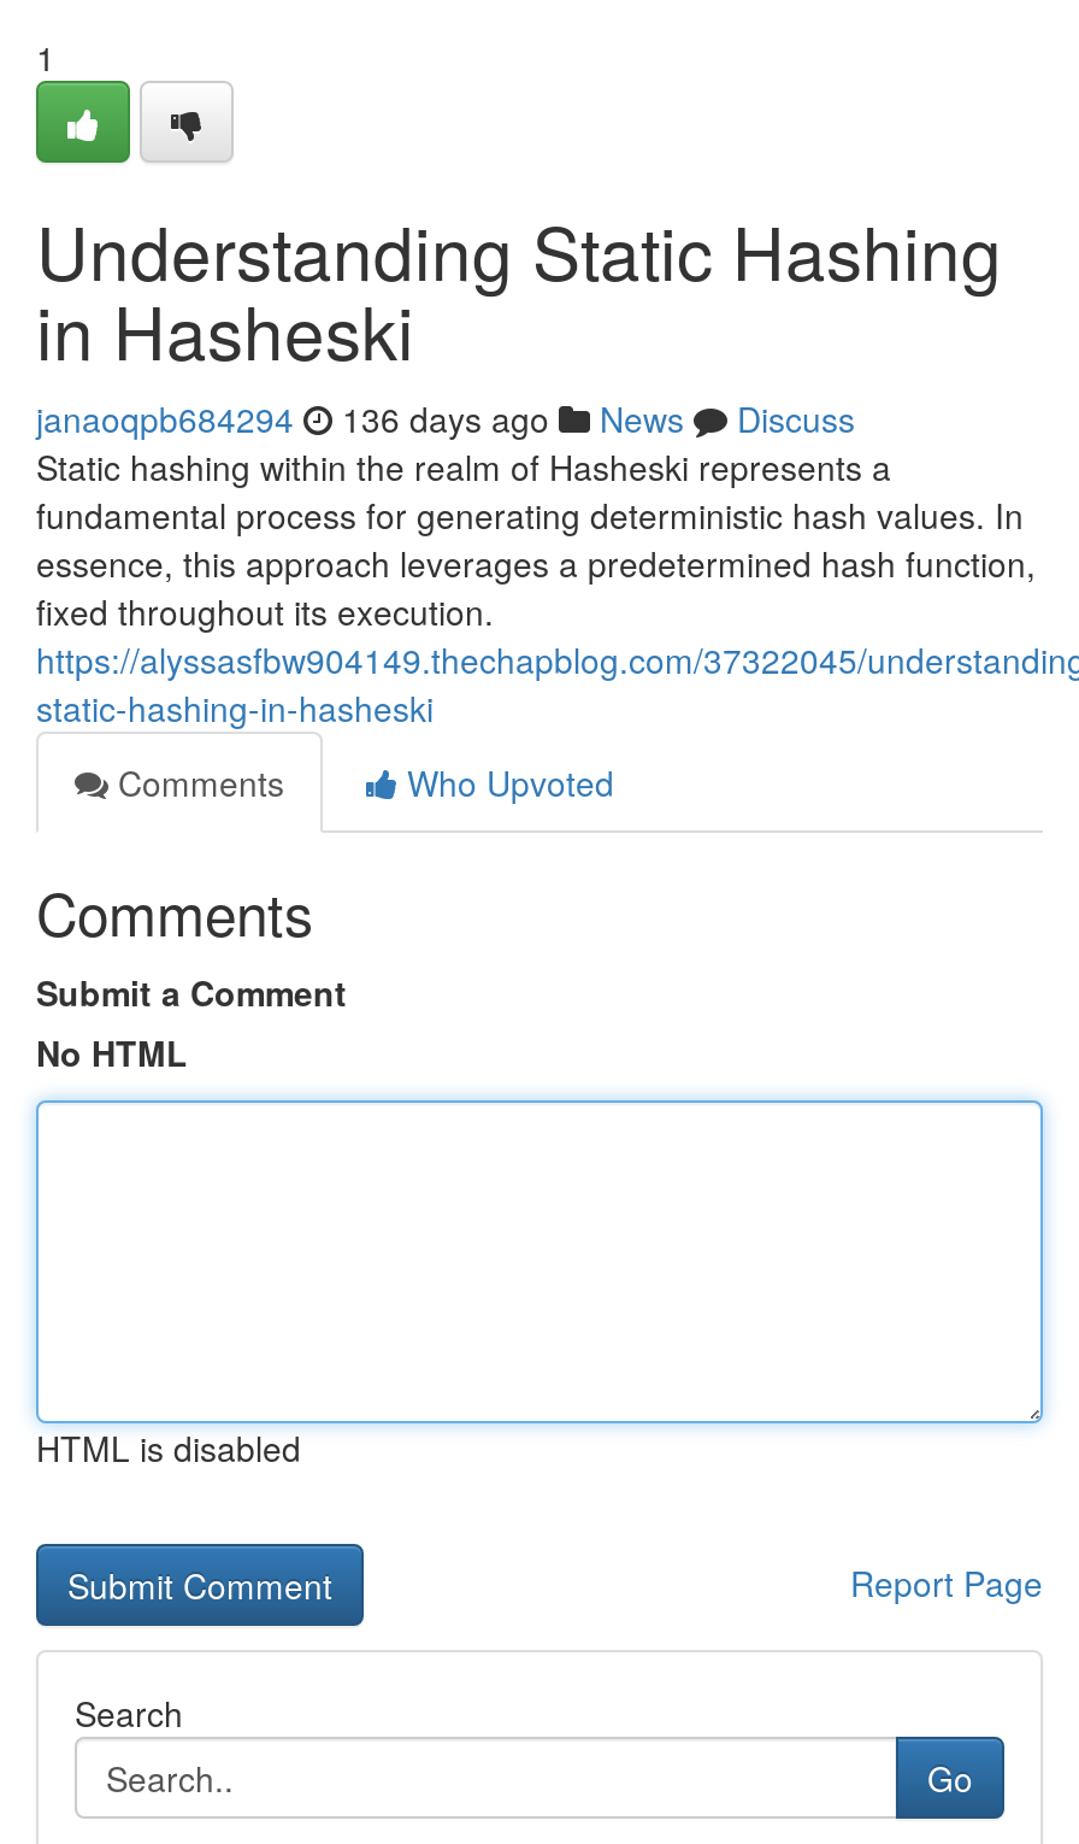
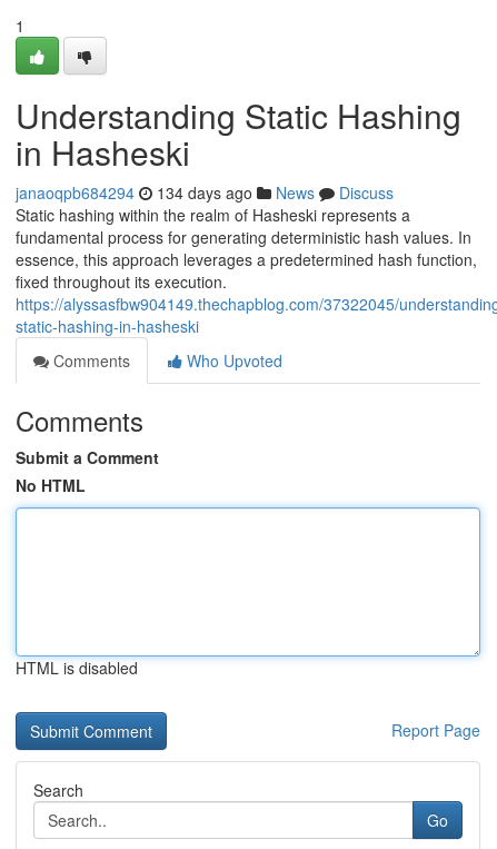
- janaoqpb684294 136 days ago News Discuss
+ janaoqpb684294 134 days ago News Discuss
